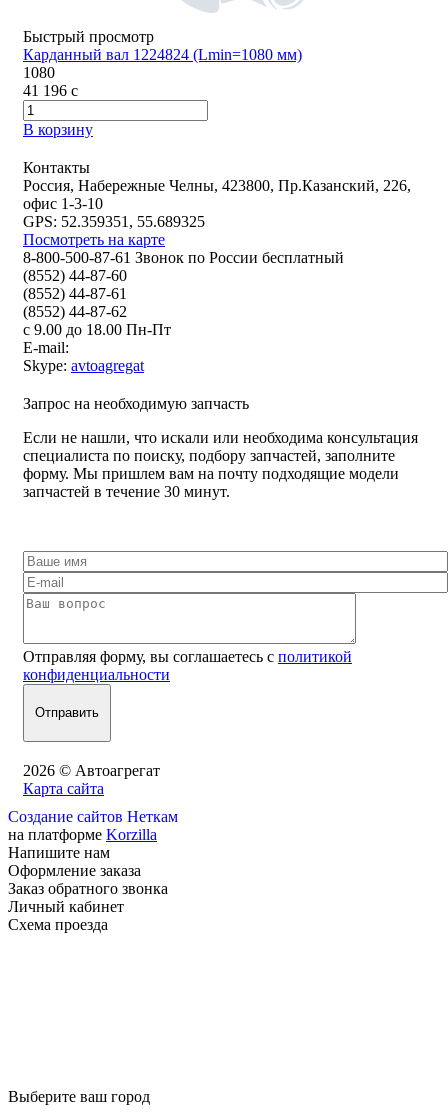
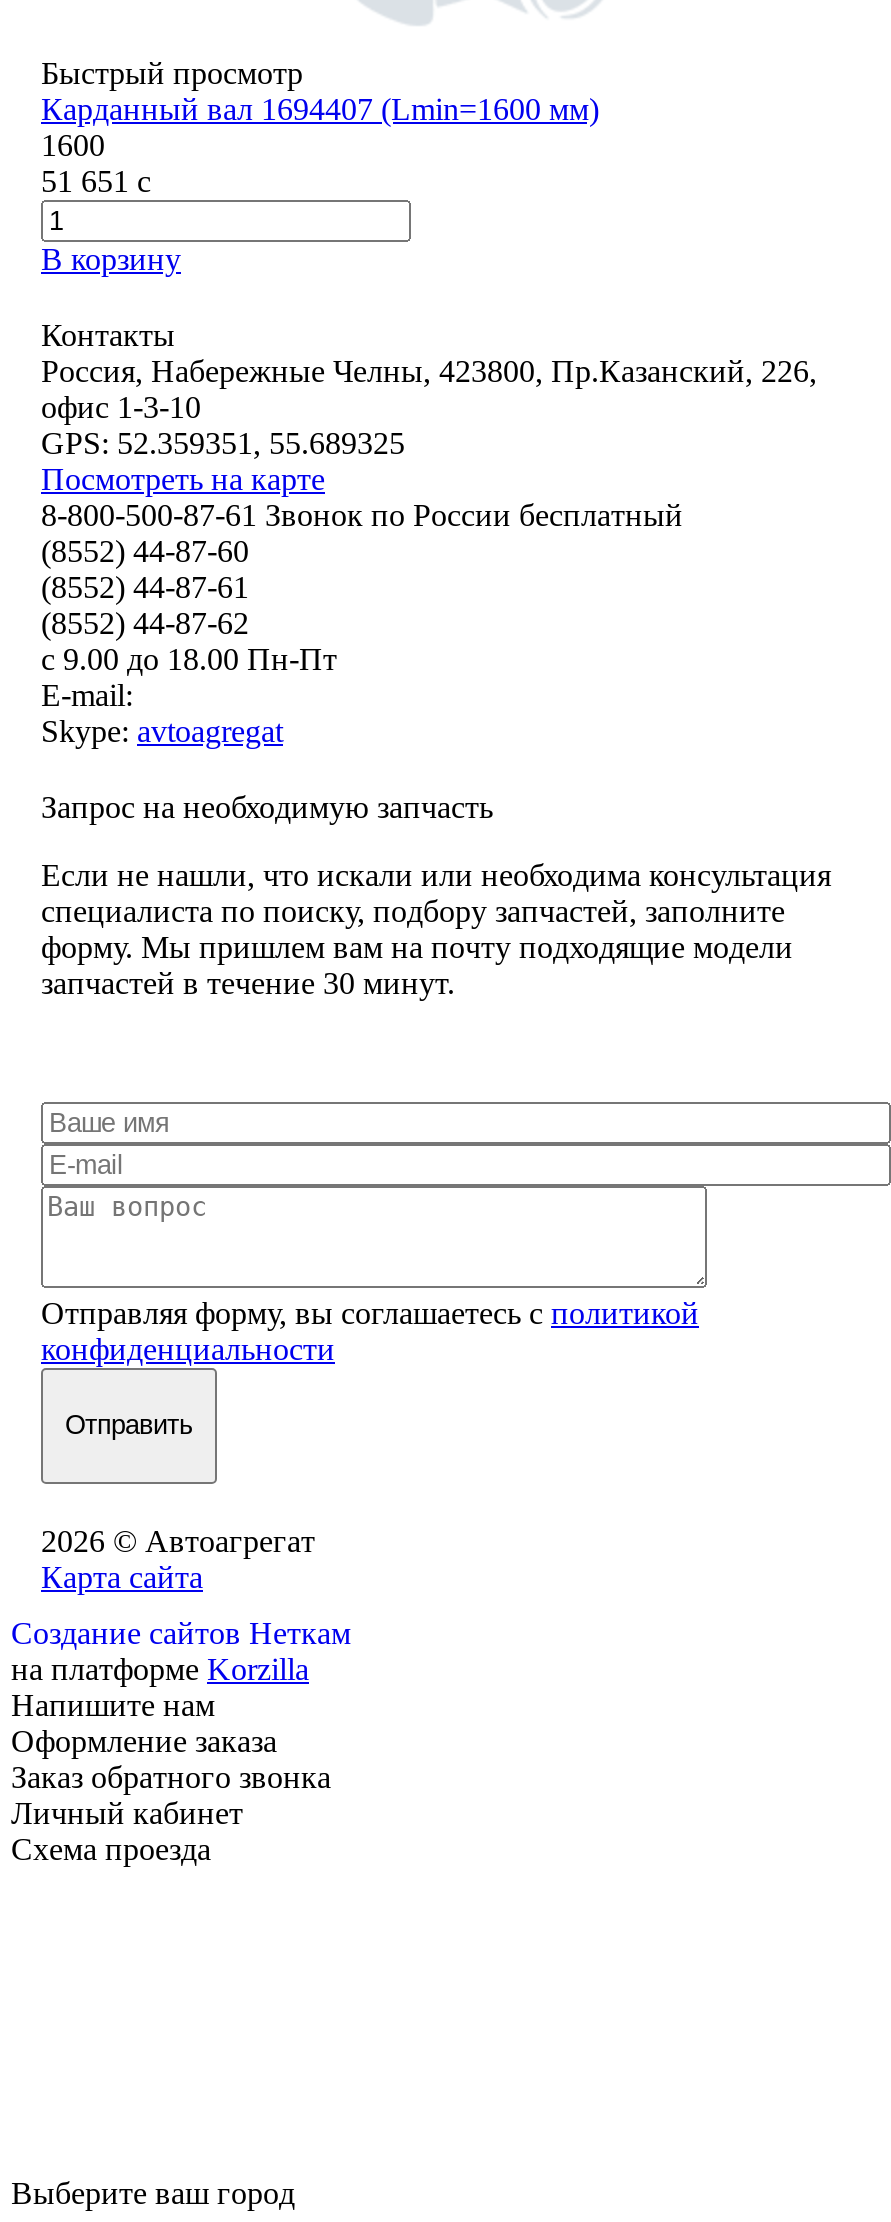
- Карданный вал 1224824 (Lmin=1080 мм)
+ Карданный вал 1694407 (Lmin=1600 мм)

- 1080
+ 1600

- 41 196 c
+ 51 651 c
